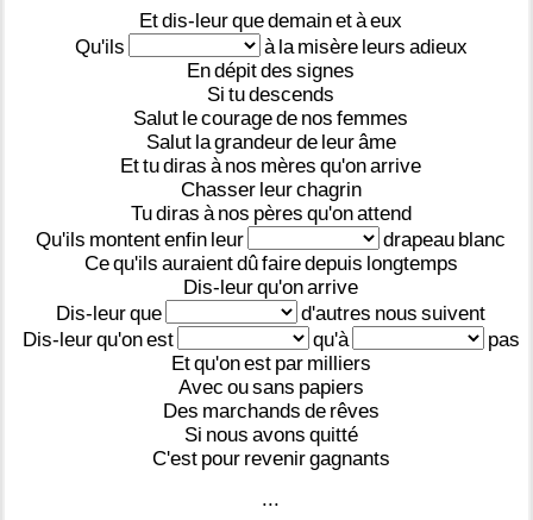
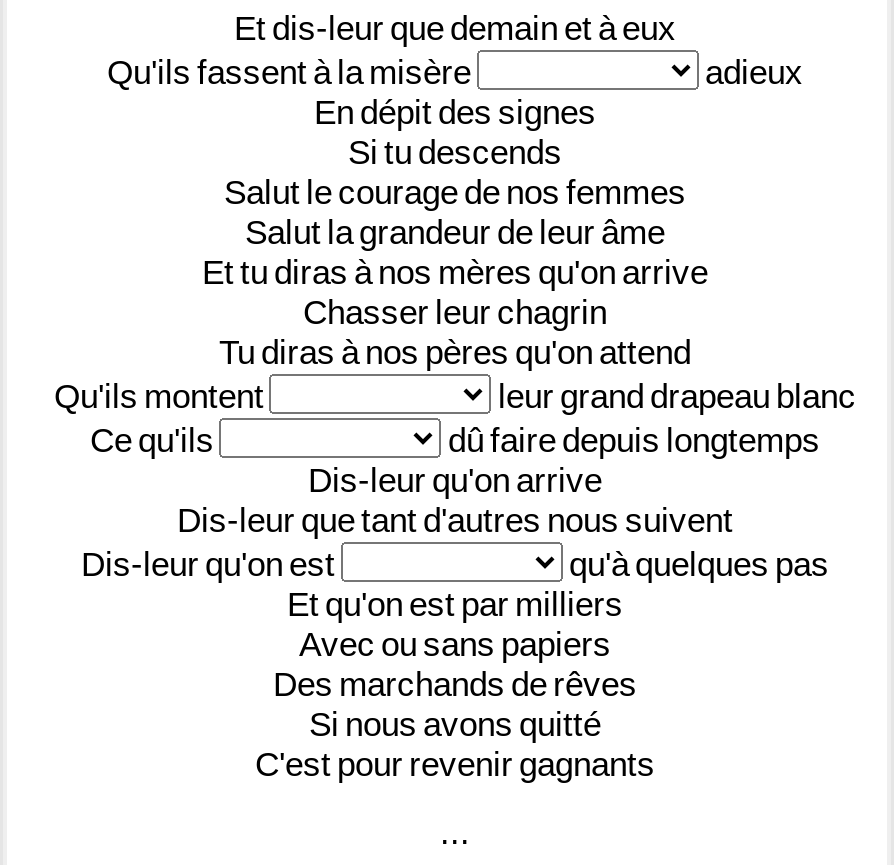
- Qu'ils
- à la misère leurs adieux
+ Qu'ils fassent à la misère
+ adieux

- Qu'ils montent enfin leur
- drapeau blanc
- Ce qu'ils auraient dû faire depuis longtemps
+ Qu'ils montent
+ leur grand drapeau blanc
+ Ce qu'ils
+ dû faire depuis longtemps

- Dis-leur que
- d'autres nous suivent
+ Dis-leur que tant d'autres nous suivent

- qu'à
- pas
+ qu'à quelques pas
